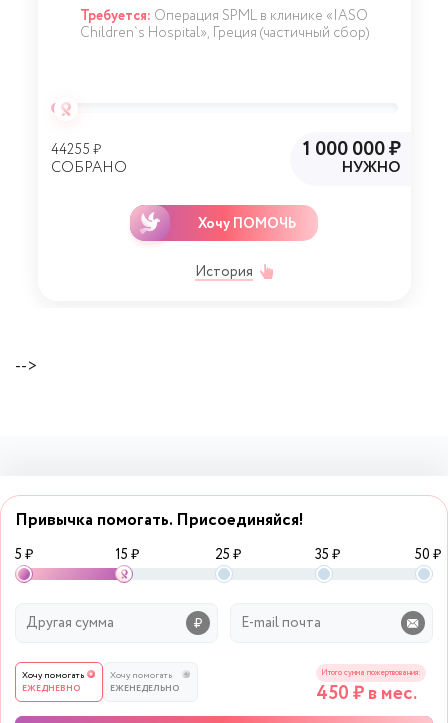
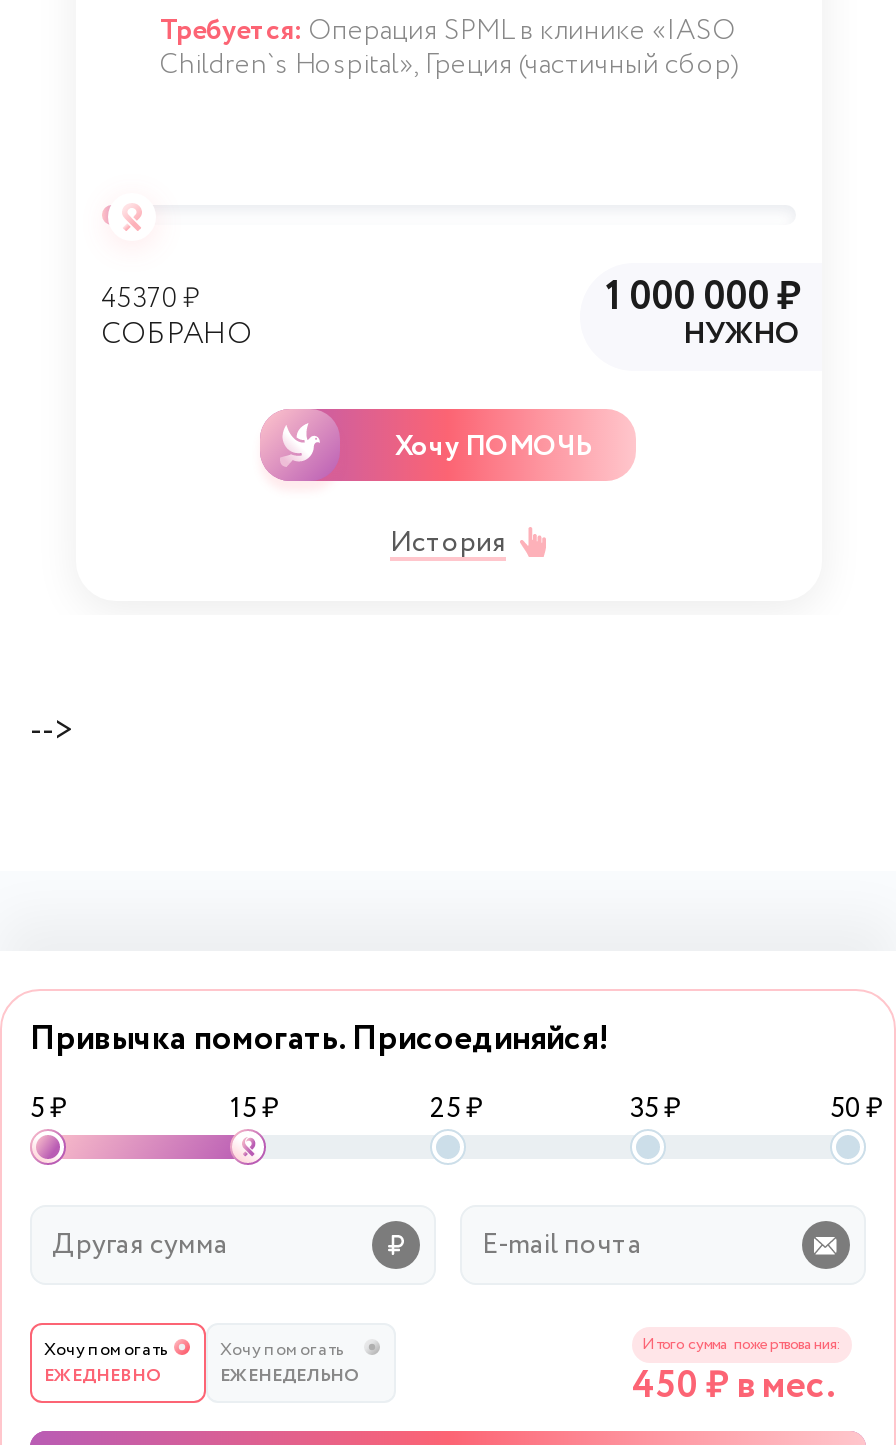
- 44255 ₽
+ 45370 ₽
